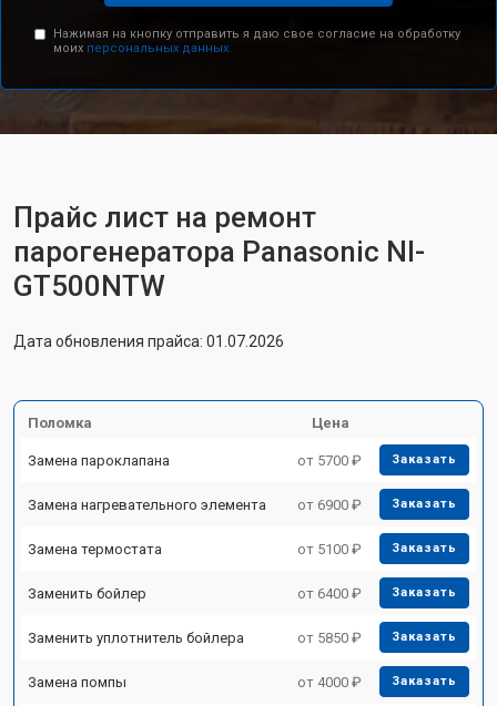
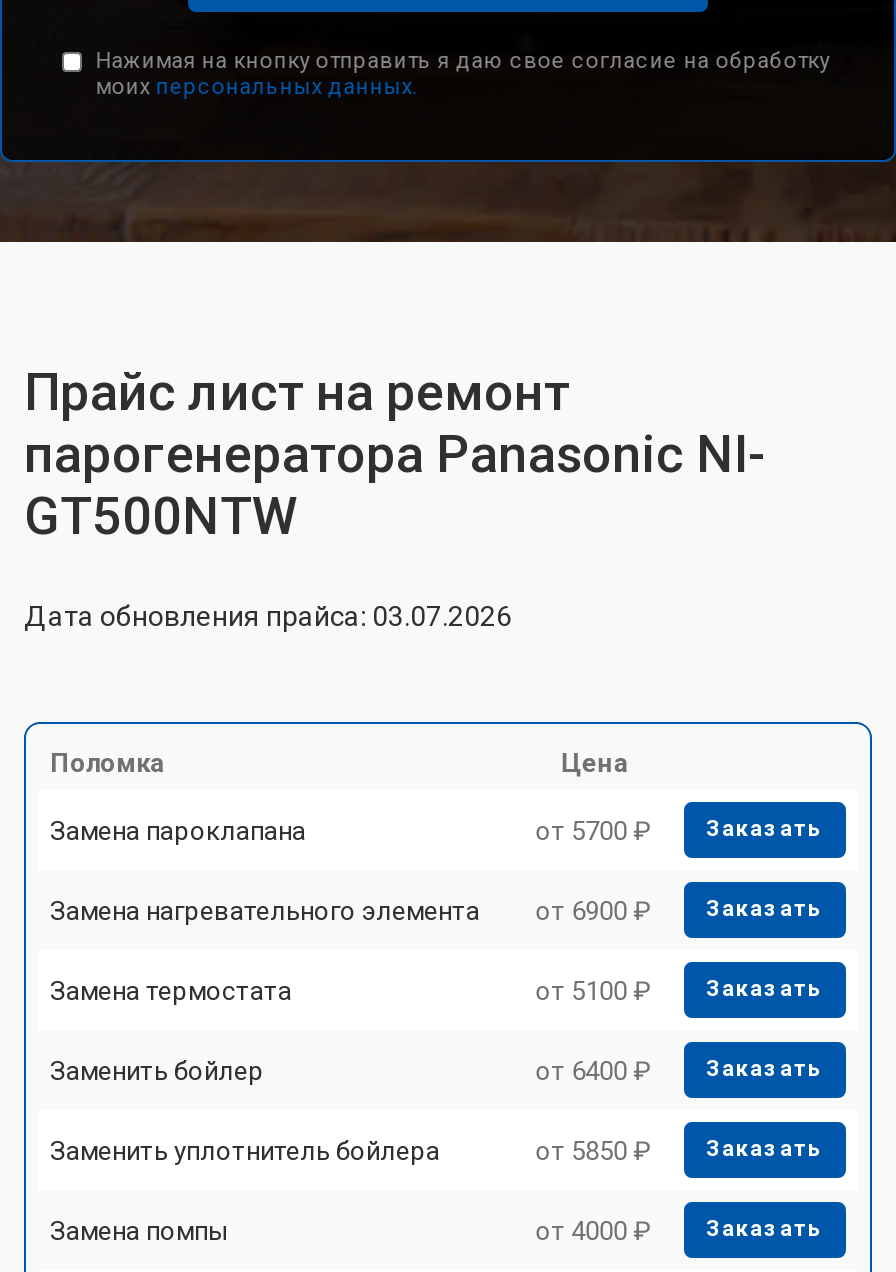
- Дата обновления прайса: 01.07.2026
+ Дата обновления прайса: 03.07.2026
